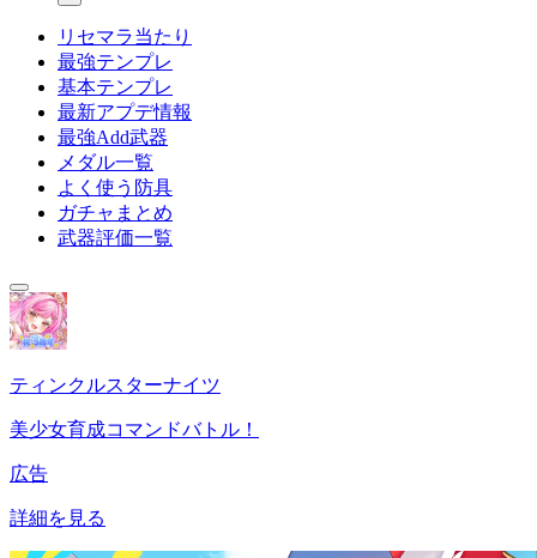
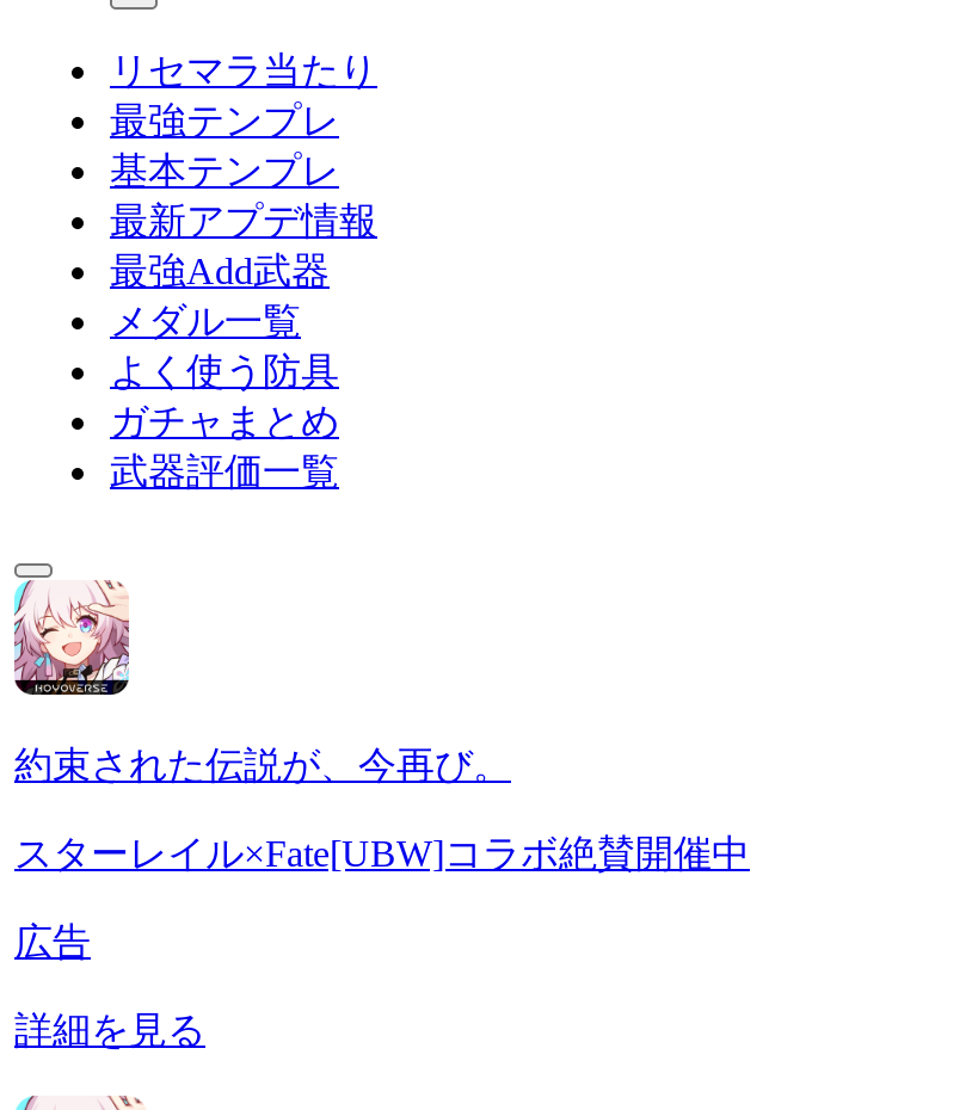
- [image]
- ティンクルスターナイツ
+ [image]
+ 約束された伝説が、今再び。

- 美少女育成コマンドバトル！
+ スターレイル×Fate[UBW]コラボ絶賛開催中
